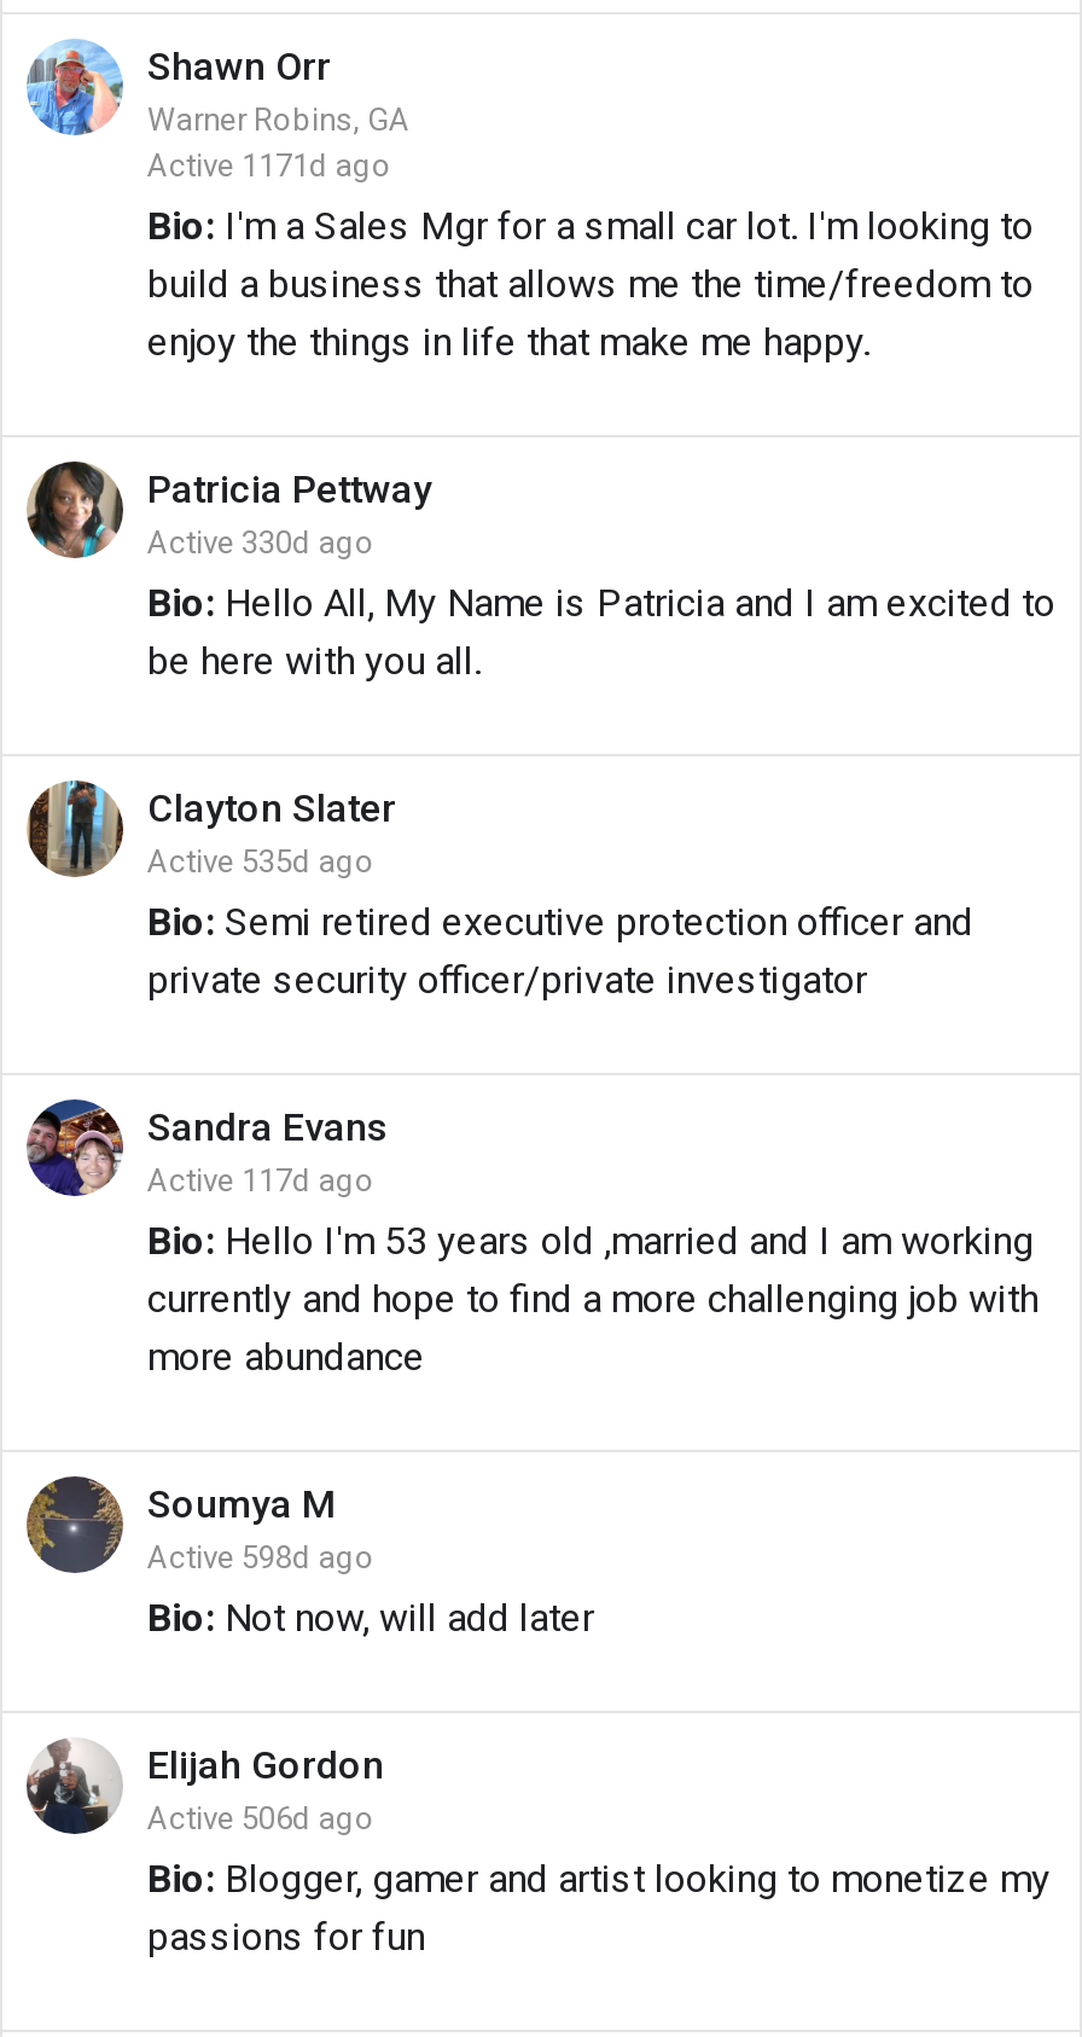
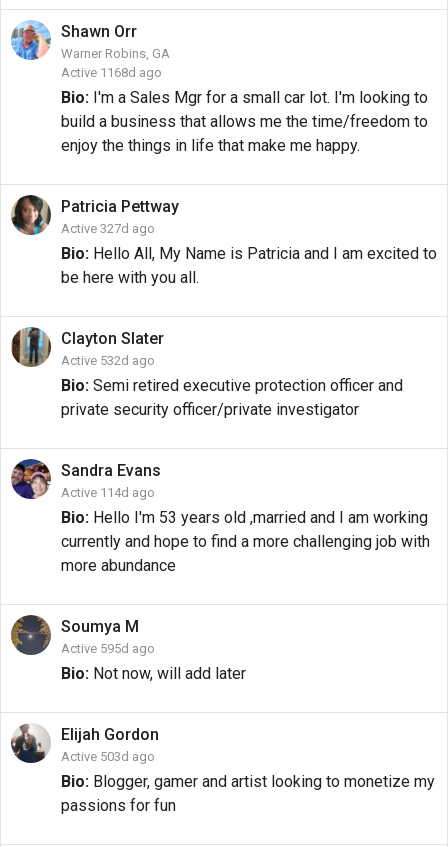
- Active 1171d ago
+ Active 1168d ago

- Active 330d ago
+ Active 327d ago

- Active 535d ago
+ Active 532d ago

- Active 117d ago
+ Active 114d ago

- Active 598d ago
+ Active 595d ago

- Active 506d ago
+ Active 503d ago
